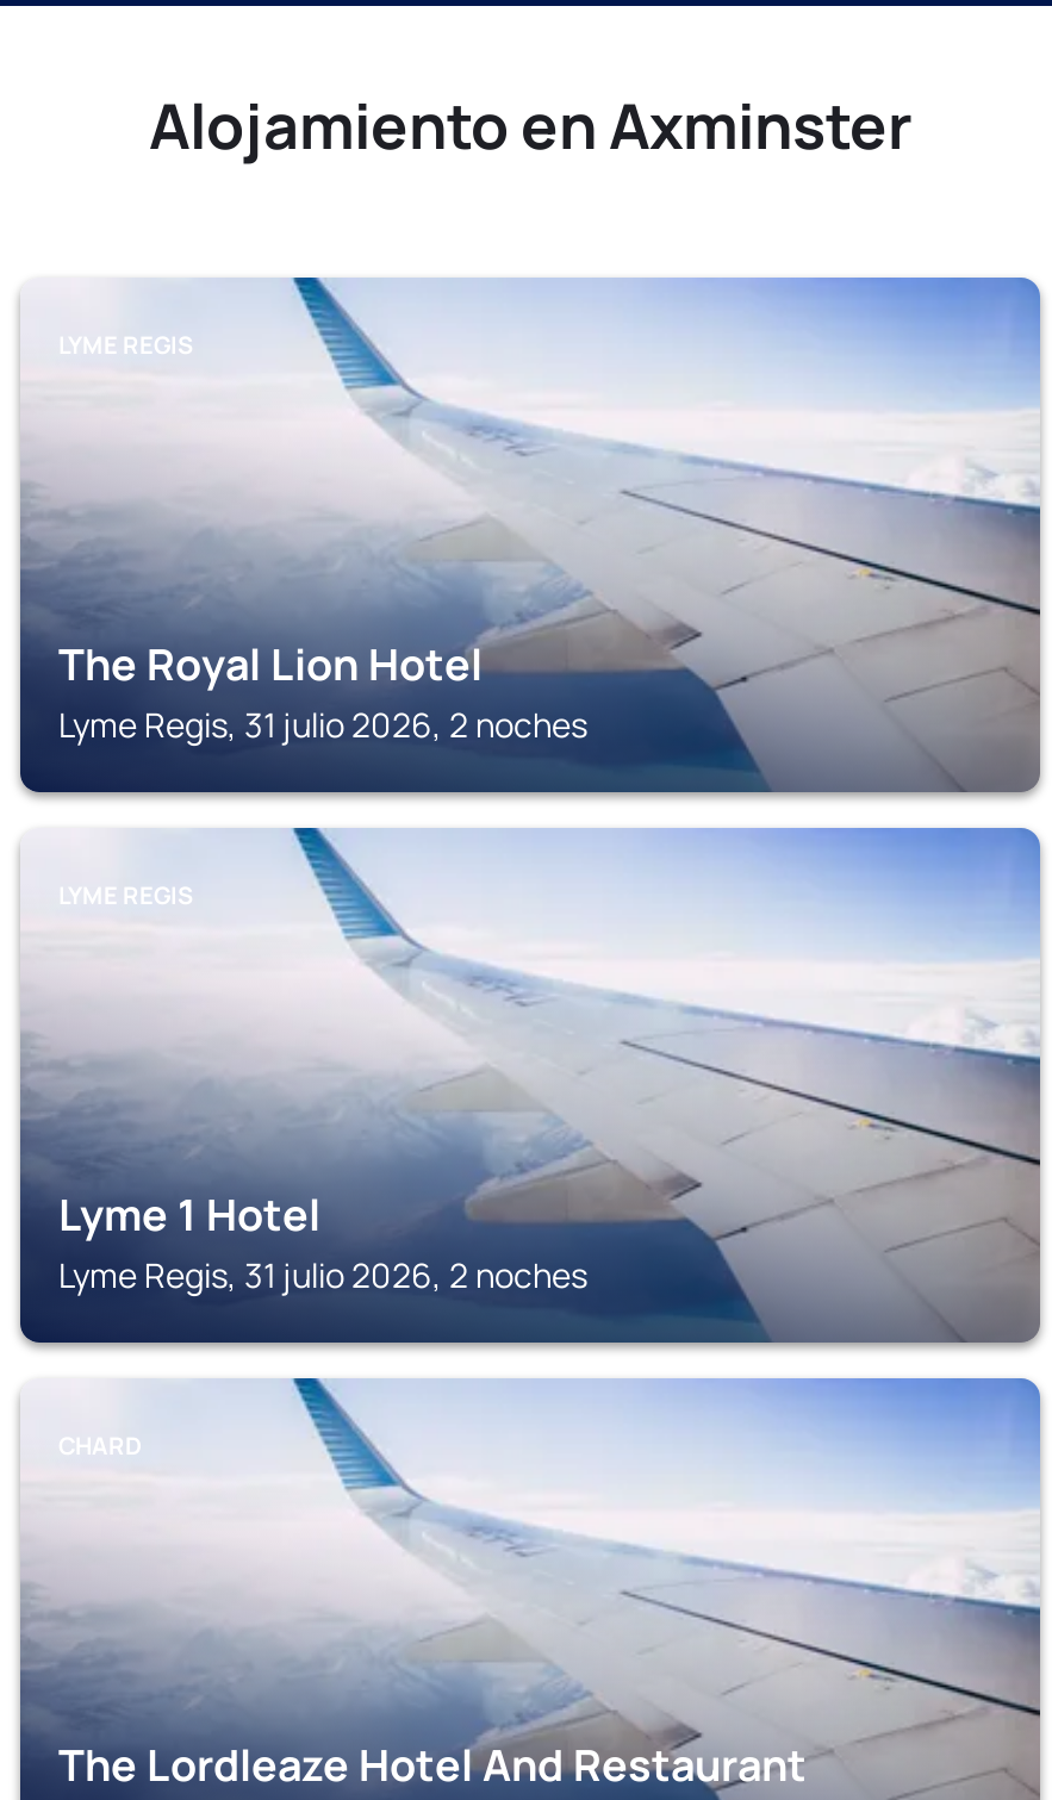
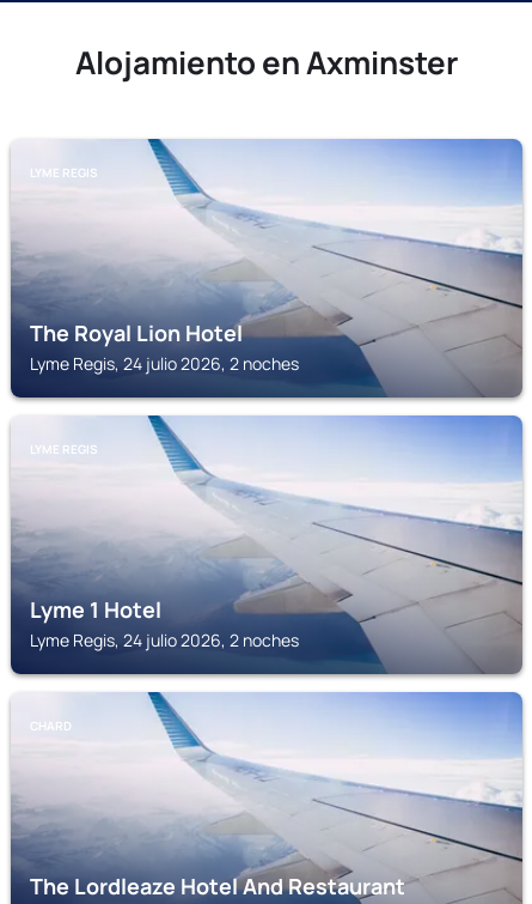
- Lyme Regis, 31 julio 2026, 2 noches
+ Lyme Regis, 24 julio 2026, 2 noches

- Lyme Regis, 31 julio 2026, 2 noches
+ Lyme Regis, 24 julio 2026, 2 noches
